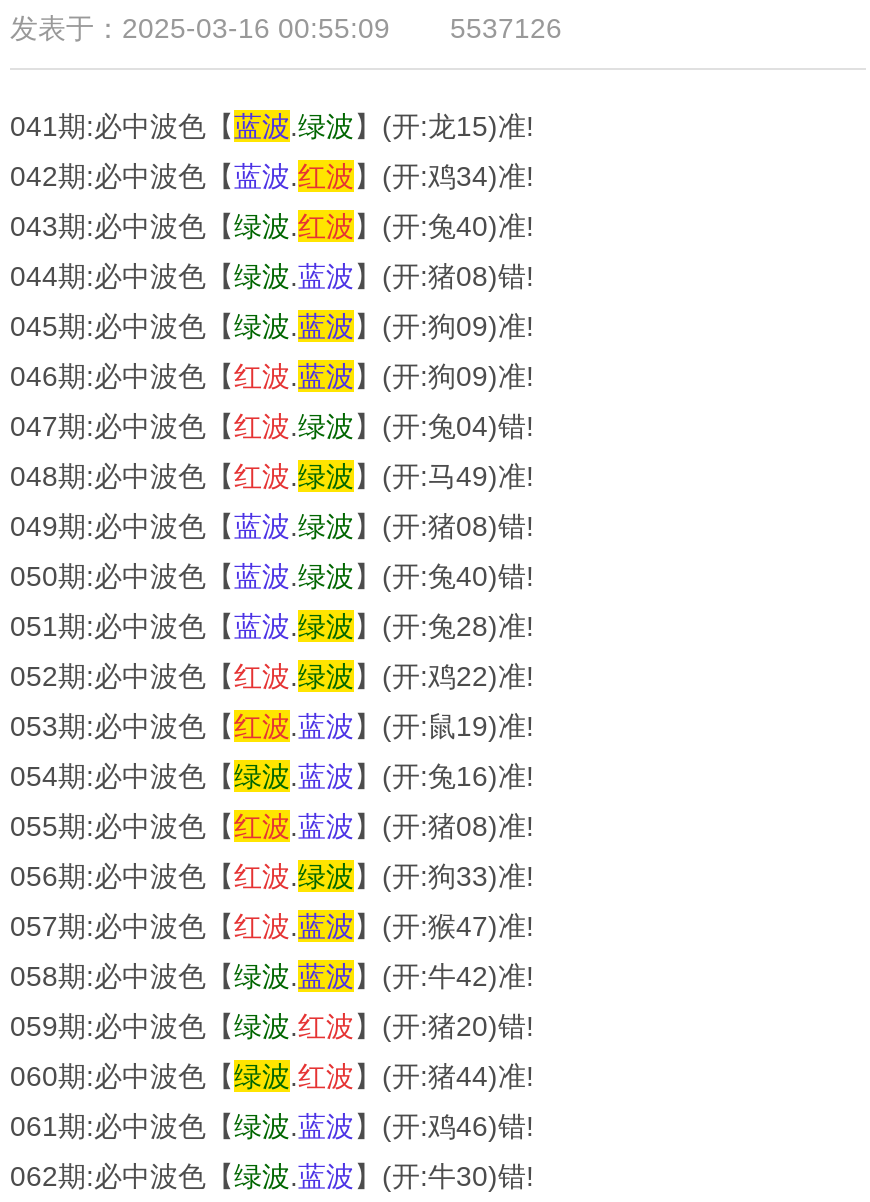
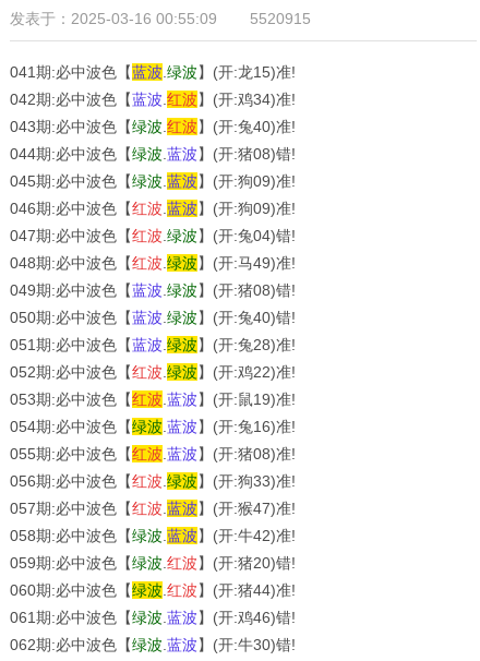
- 发表于：2025-03-16 00:55:09 5537126
+ 发表于：2025-03-16 00:55:09 5520915
